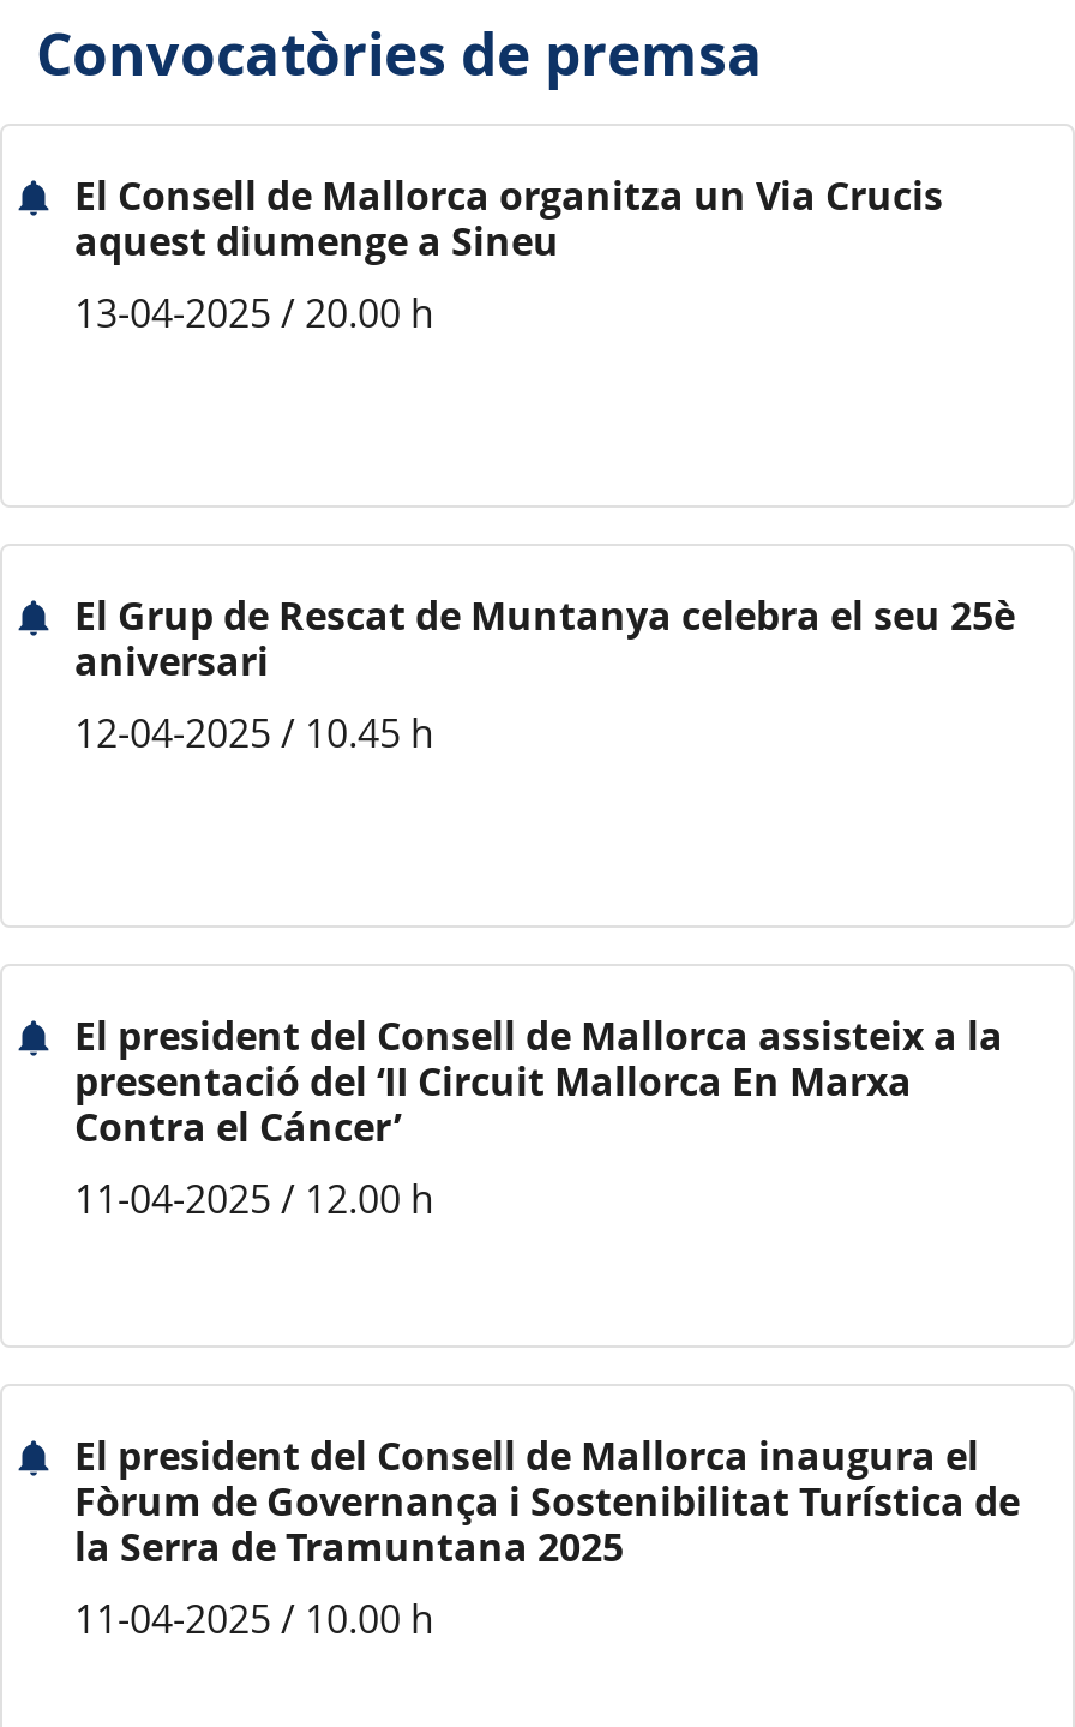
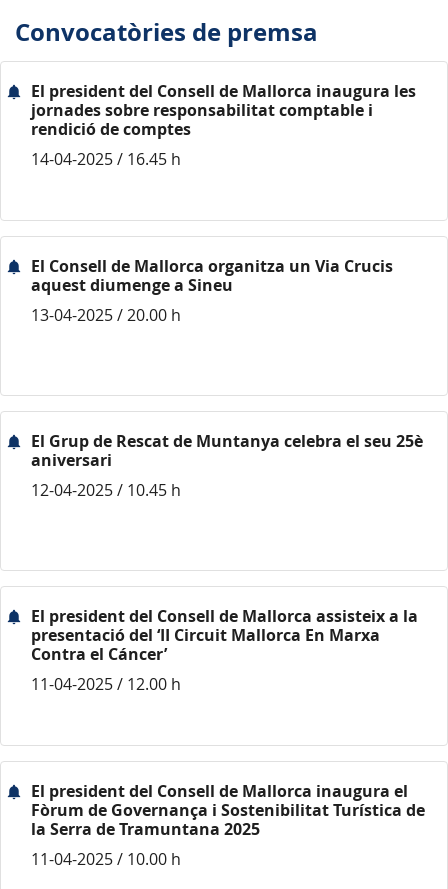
+ El president del Consell de Mallorca inaugura les
+ jornades sobre responsabilitat comptable i
+ rendició de comptes
+ 14-04-2025 / 16.45 h
